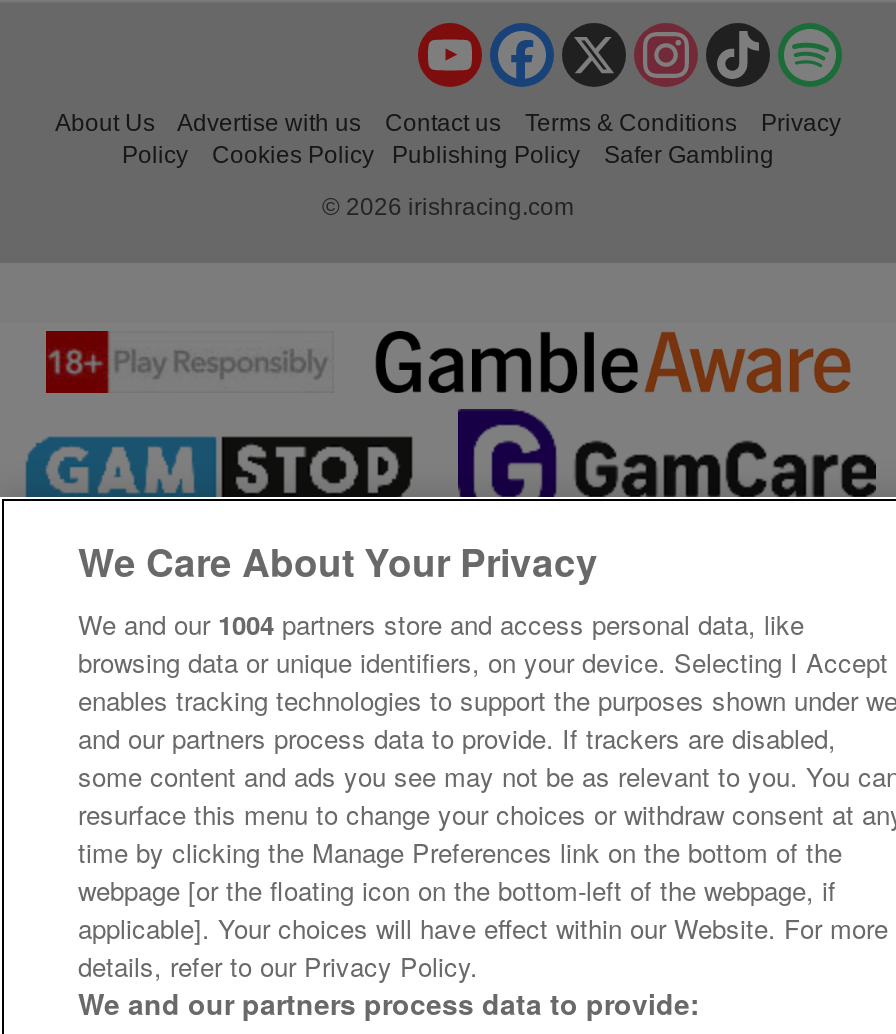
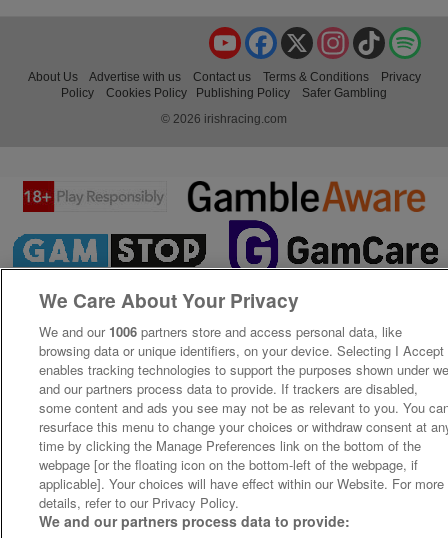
- We and our 1004 partners store and access personal data, like
+ We and our 1006 partners store and access personal data, like
